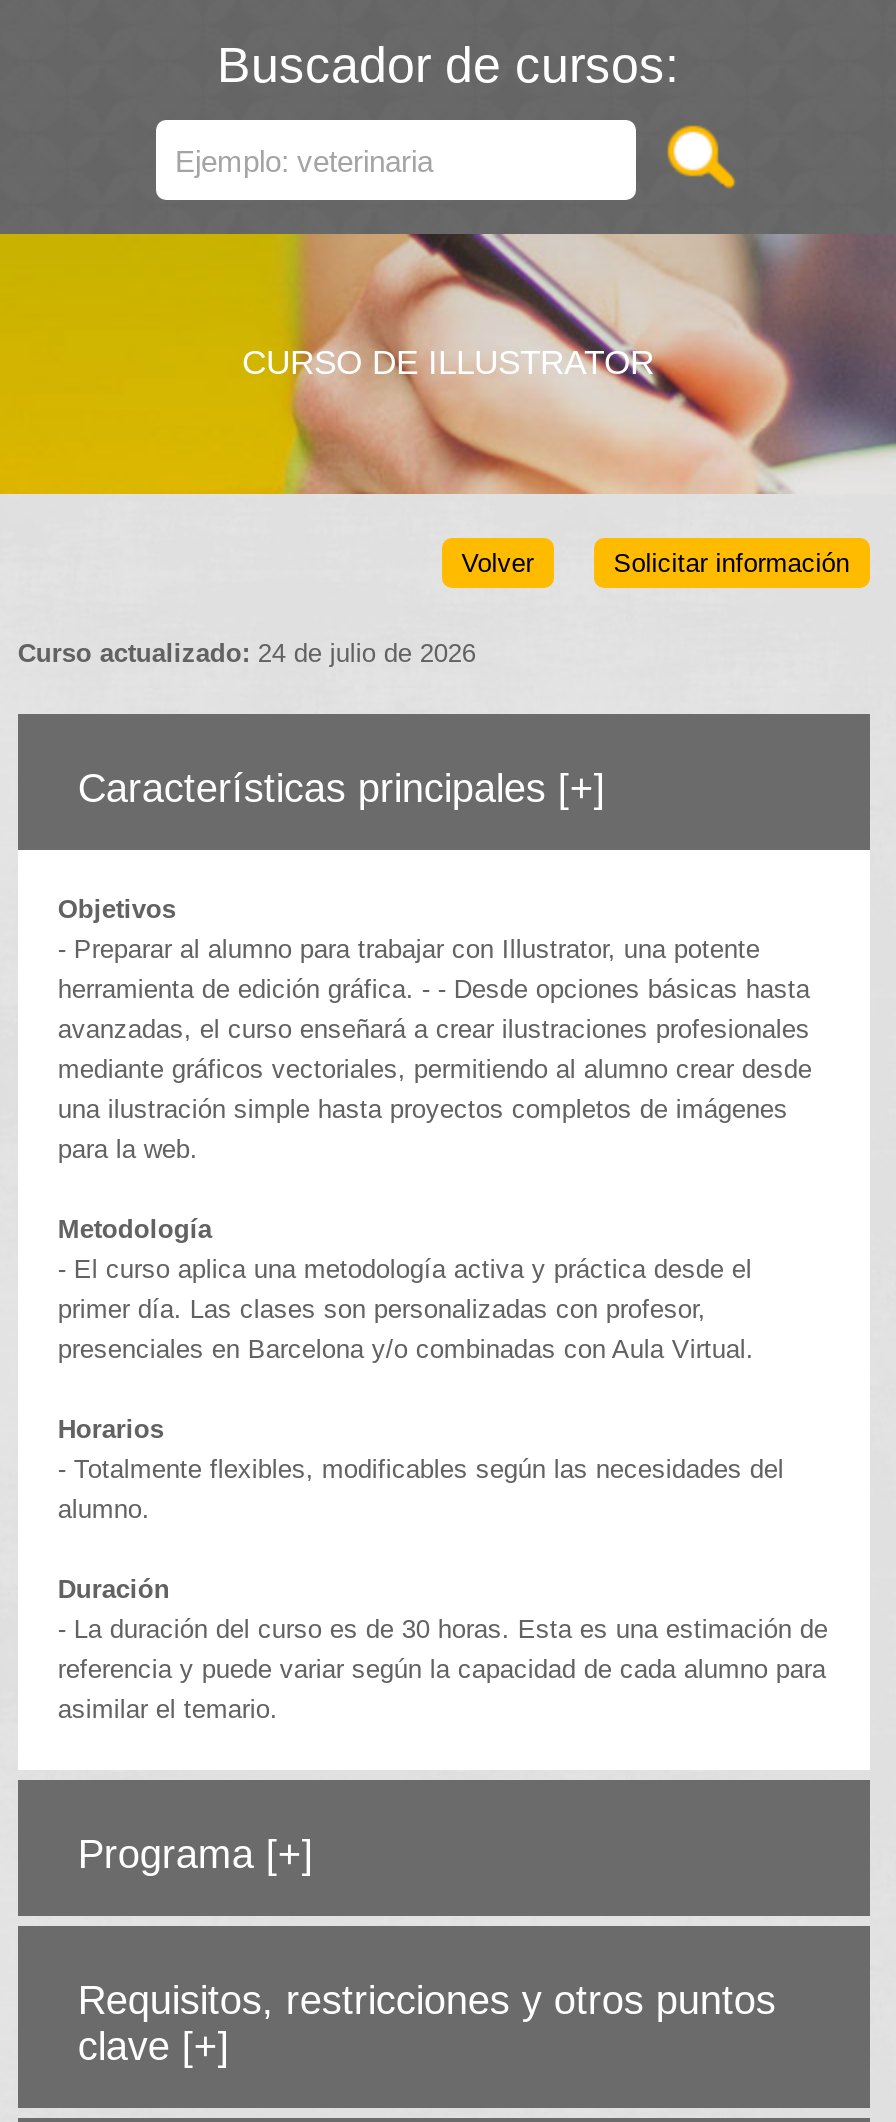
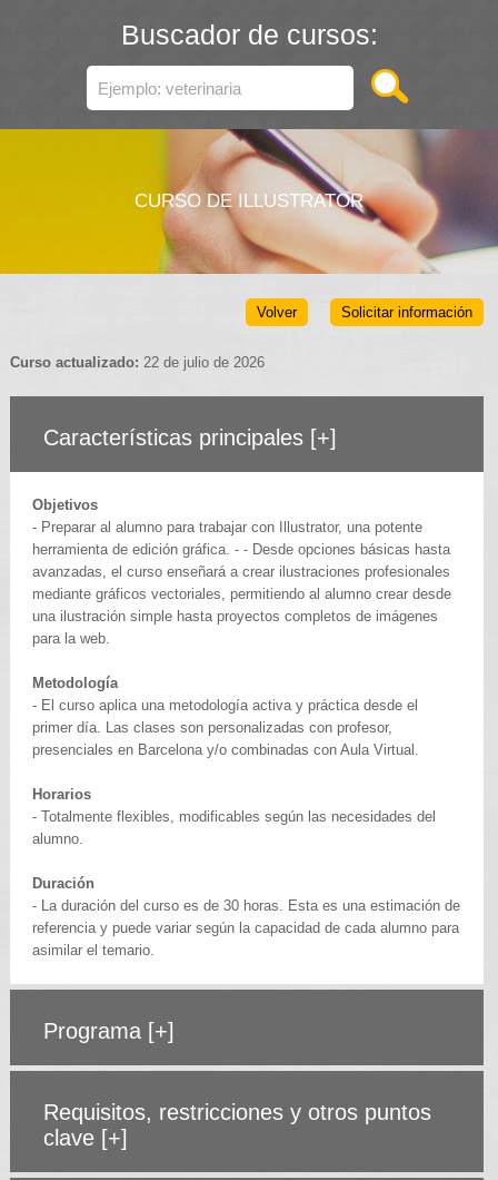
- Curso actualizado: 24 de julio de 2026
+ Curso actualizado: 22 de julio de 2026
